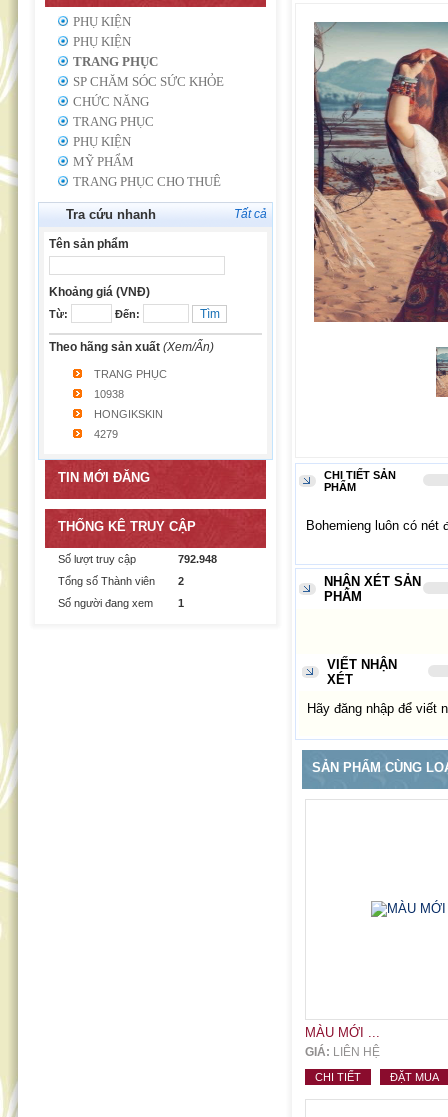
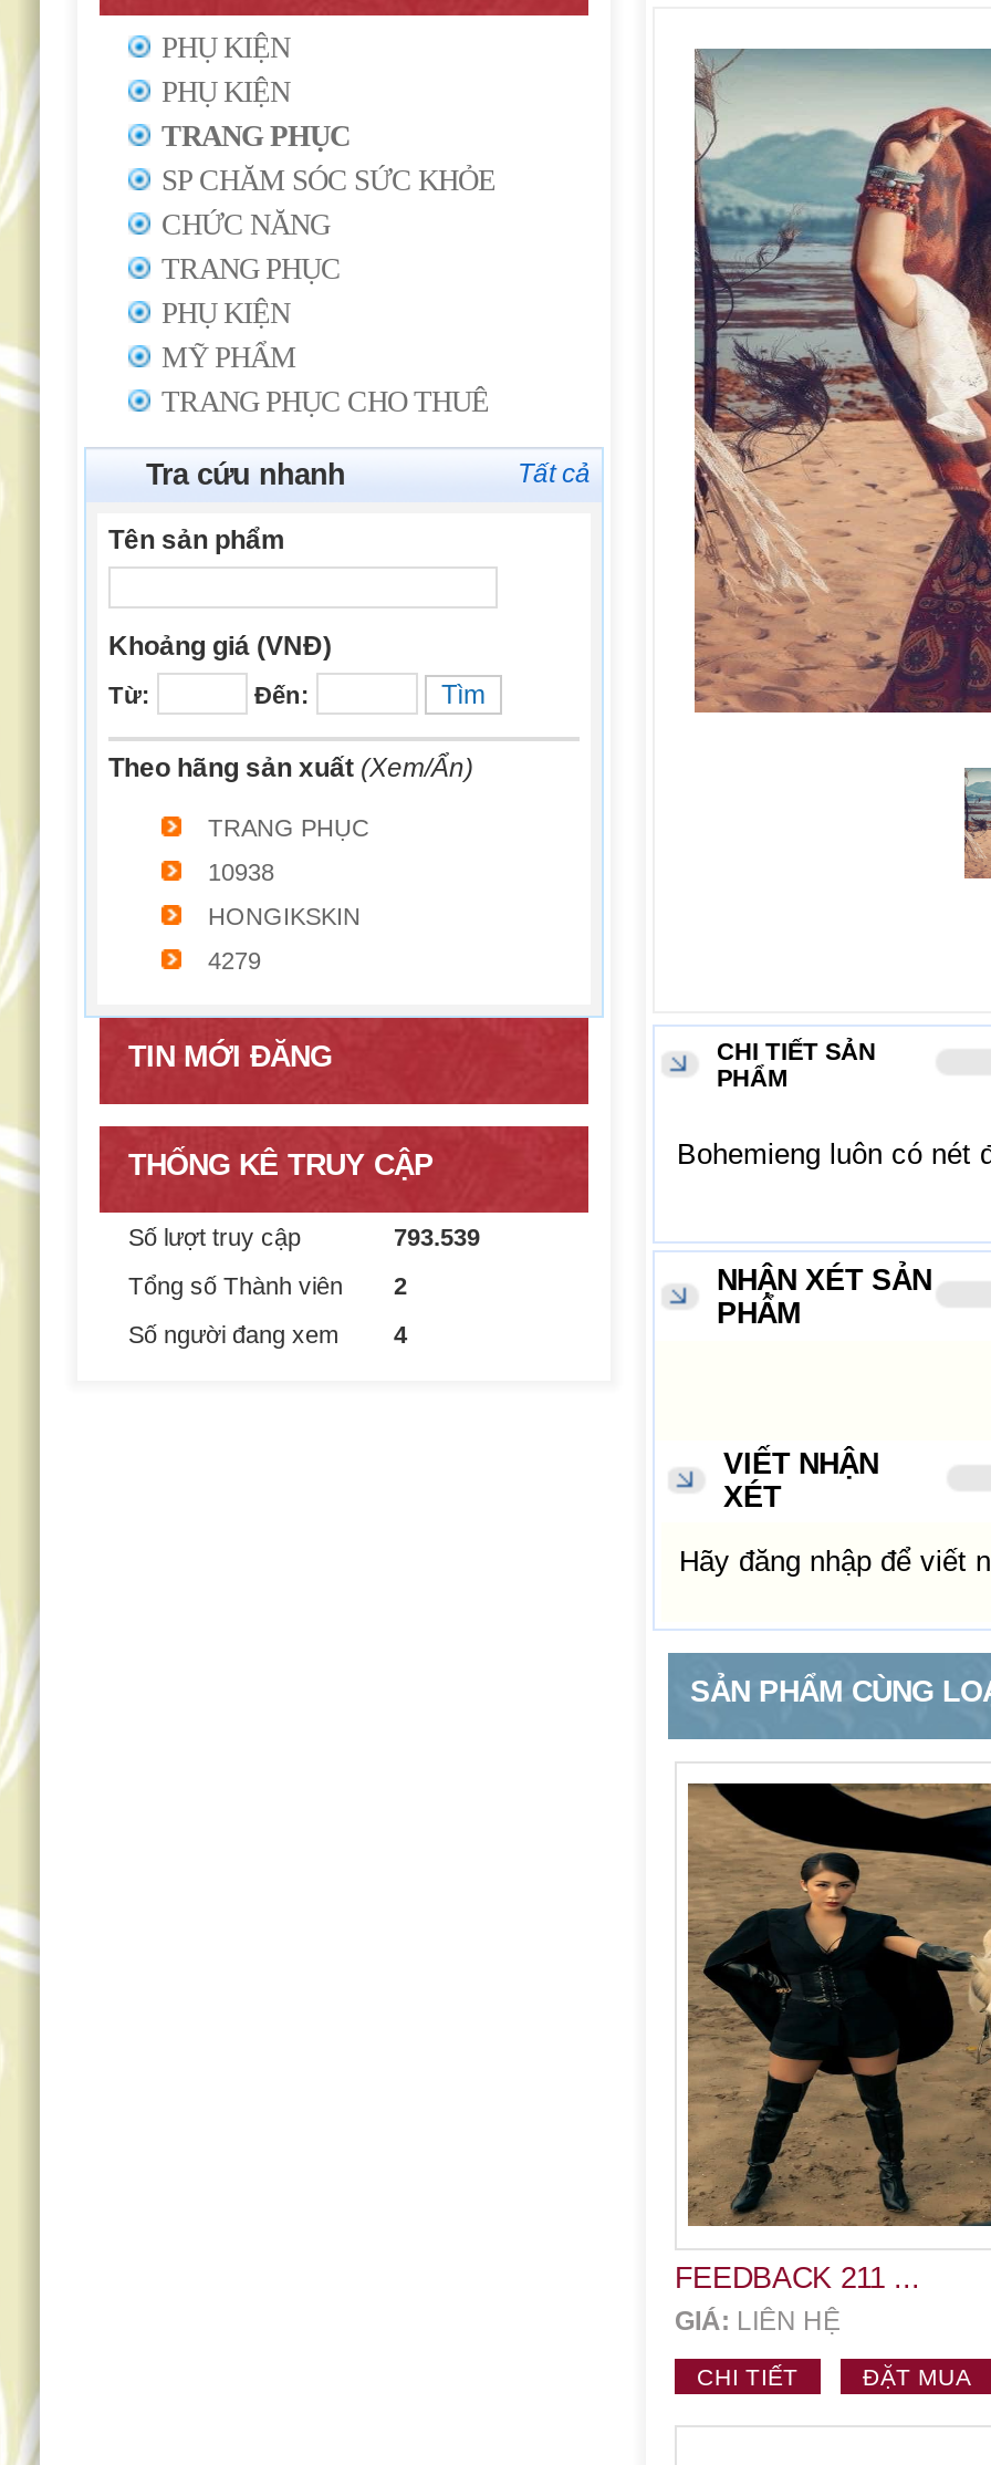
- 792.948
+ 793.539

- 1
+ 4

+ [image]

- MÀU MỚI ...
+ FEEDBACK 211 ...
